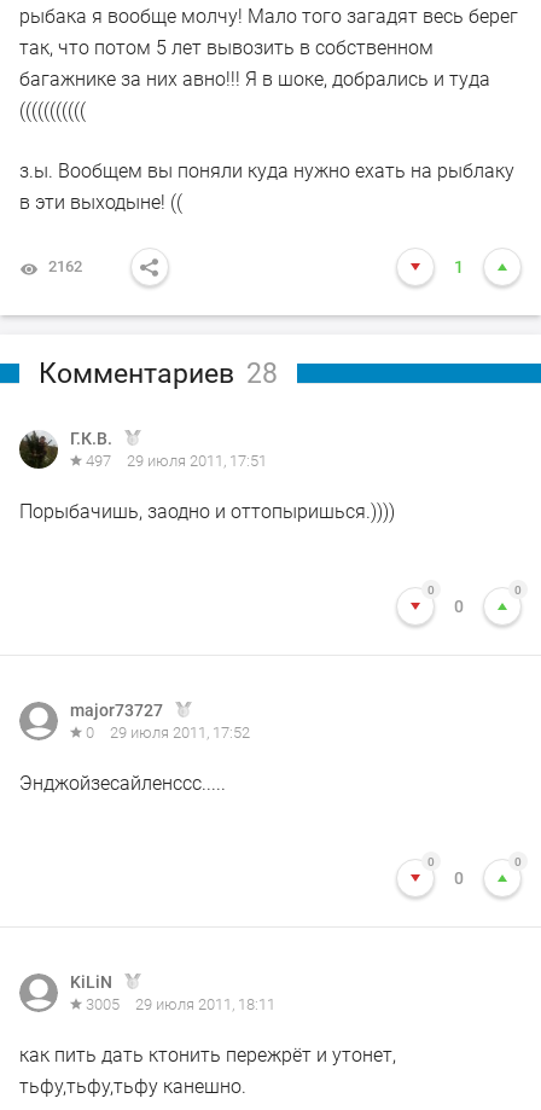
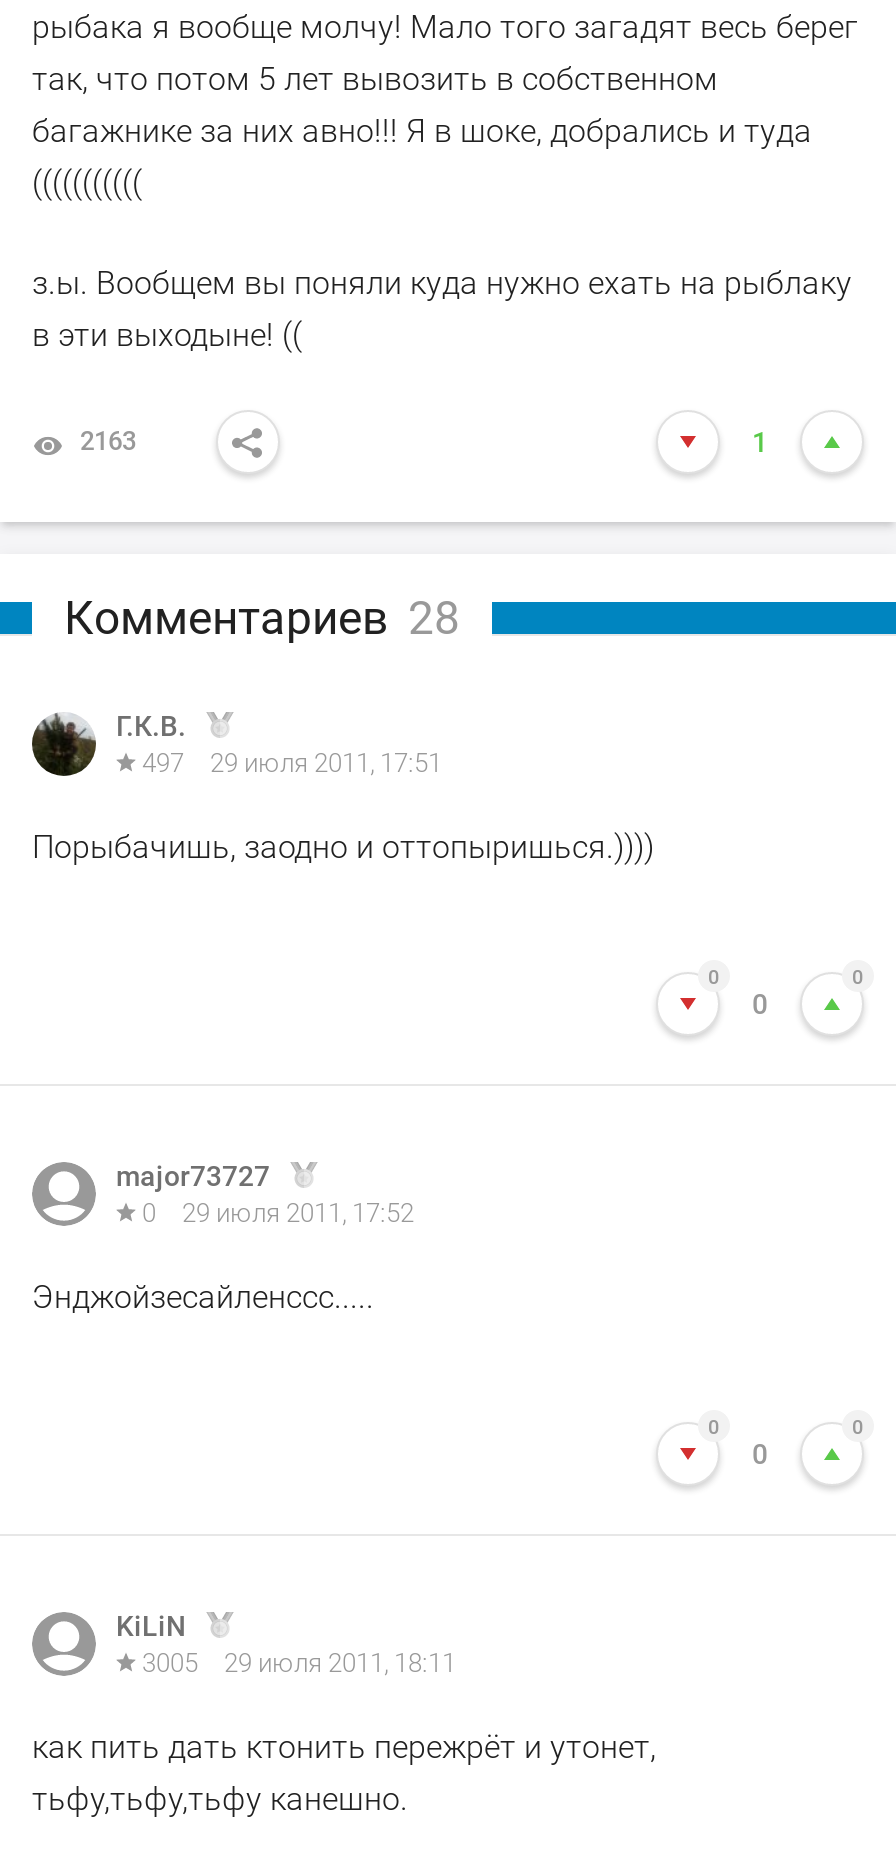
- 2162
+ 2163
